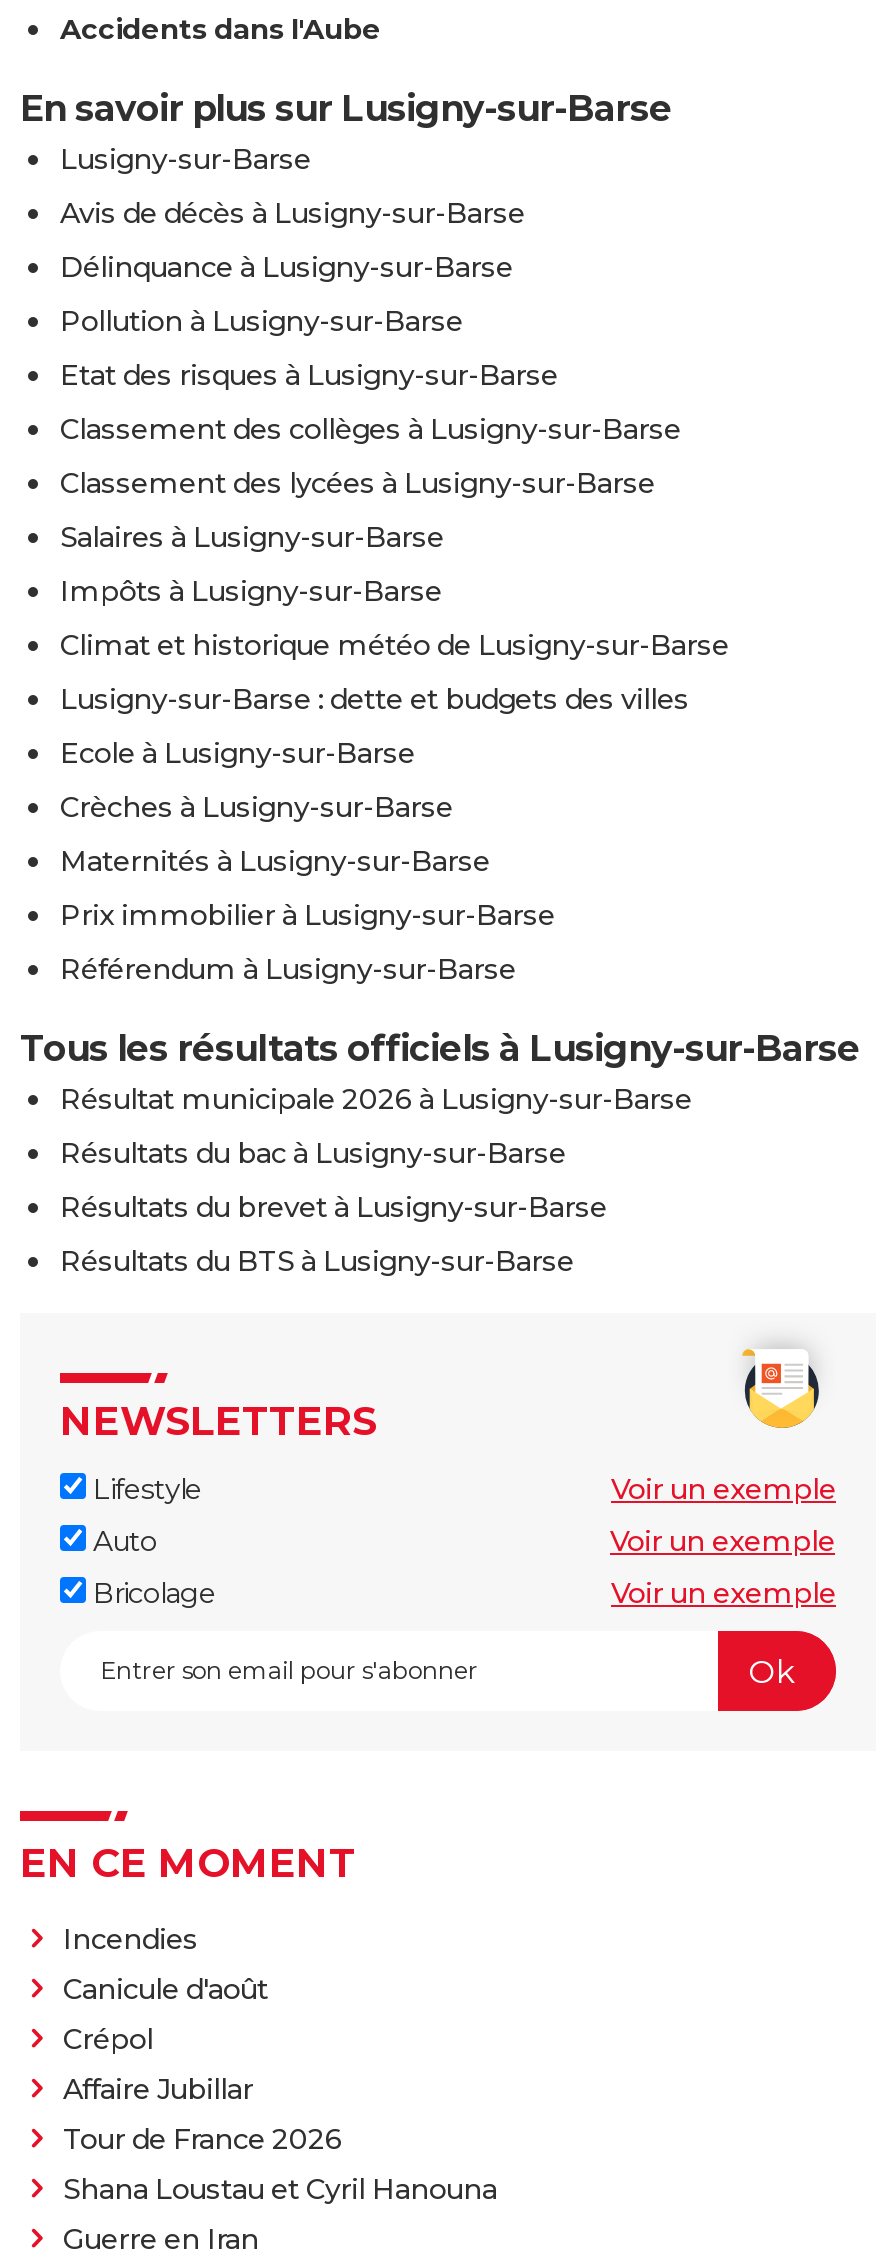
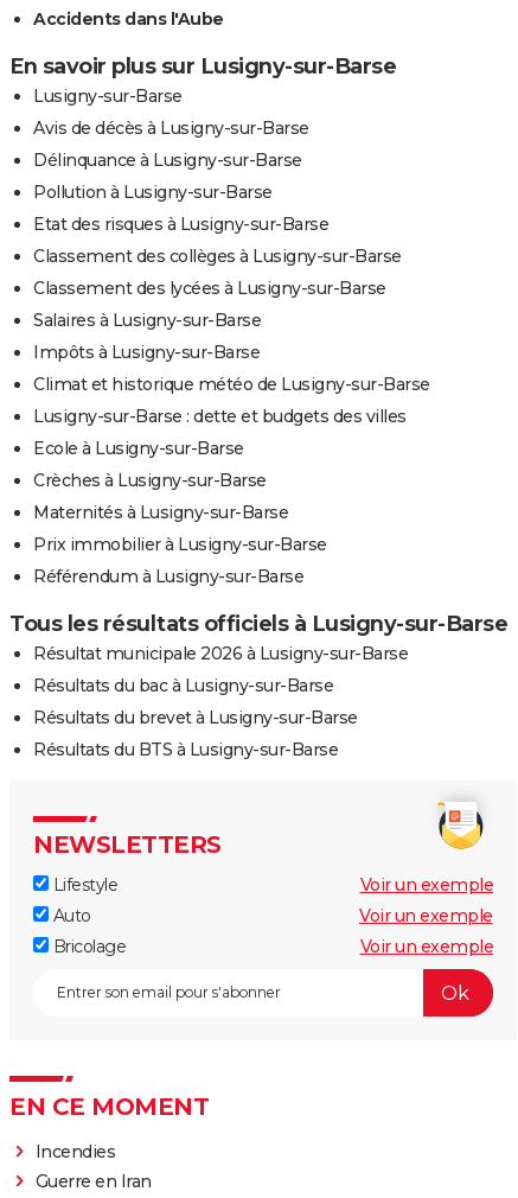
- Canicule d'août
- Crépol
- Affaire Jubillar
- Tour de France 2026
- Shana Loustau et Cyril Hanouna
